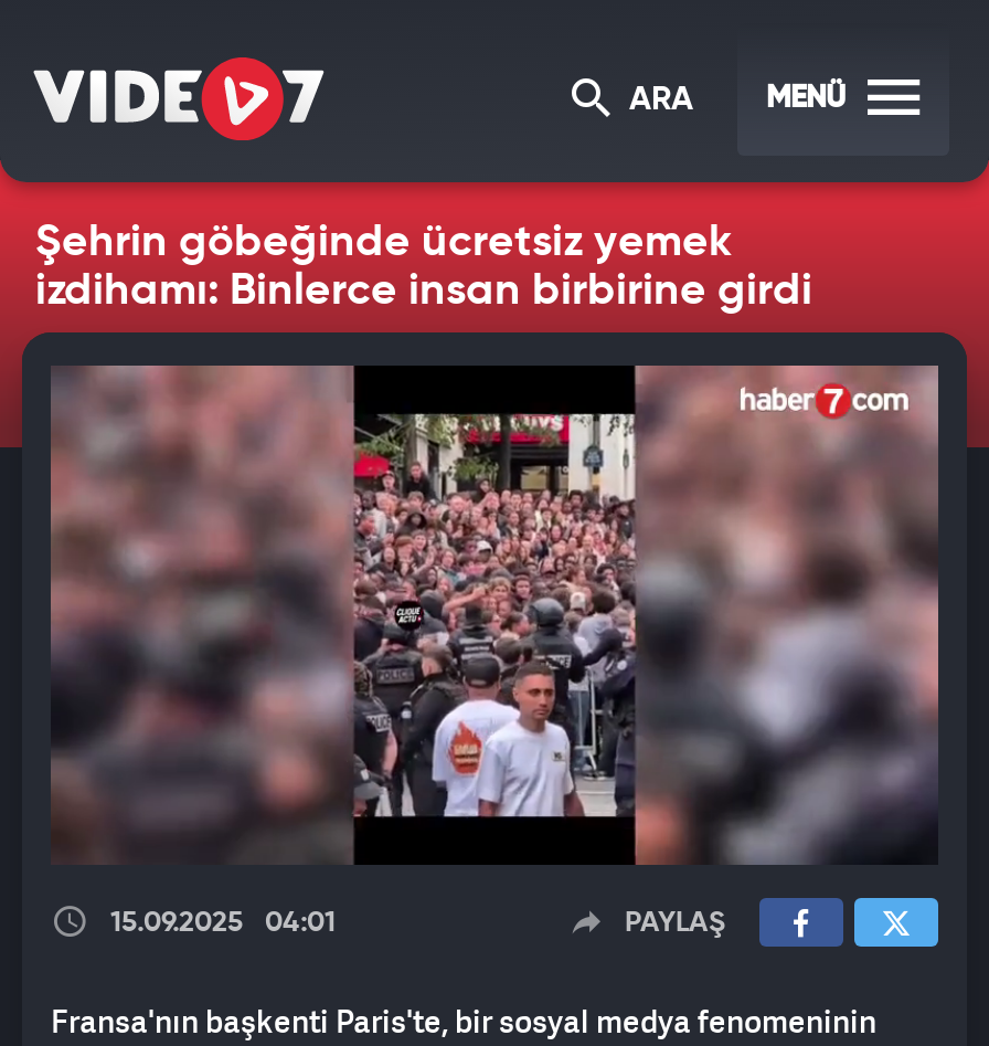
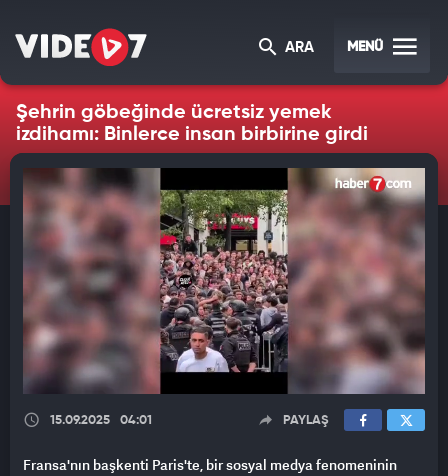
- [image]
+ [image]
